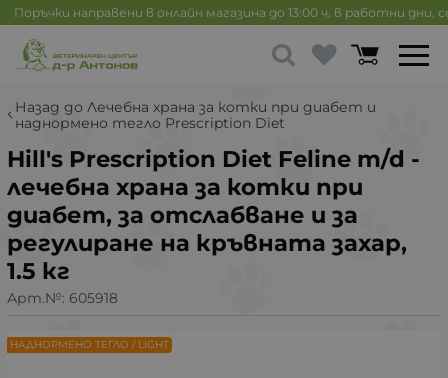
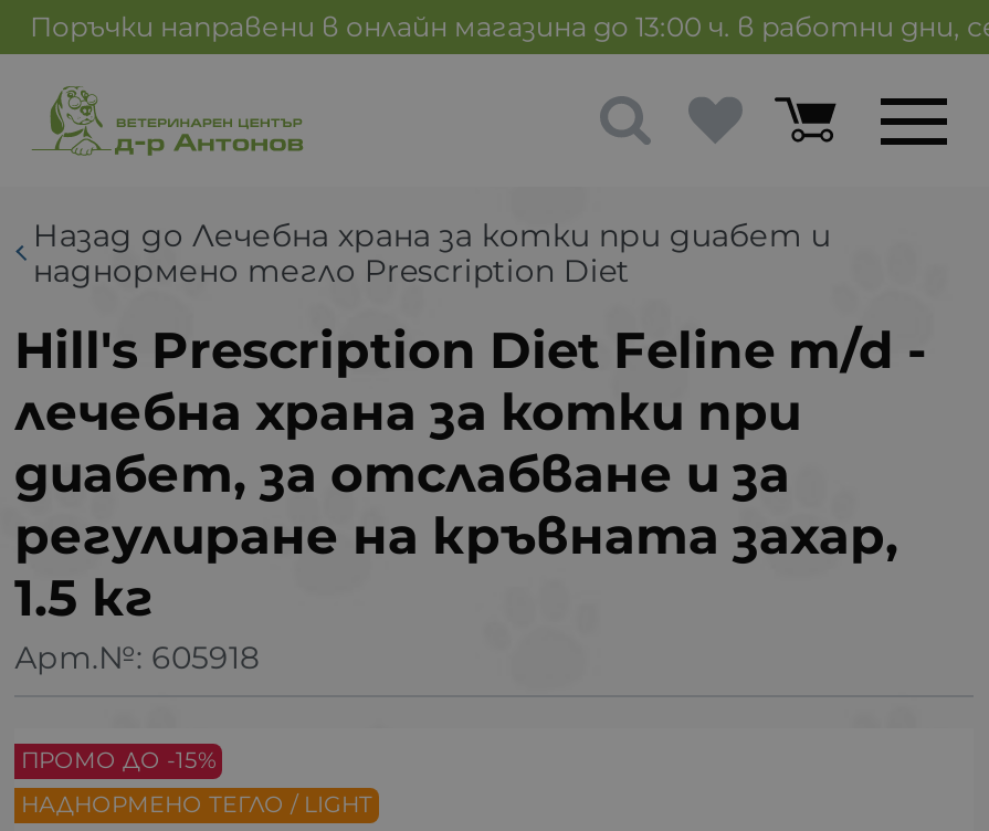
+ ПРОМО ДО -15%
